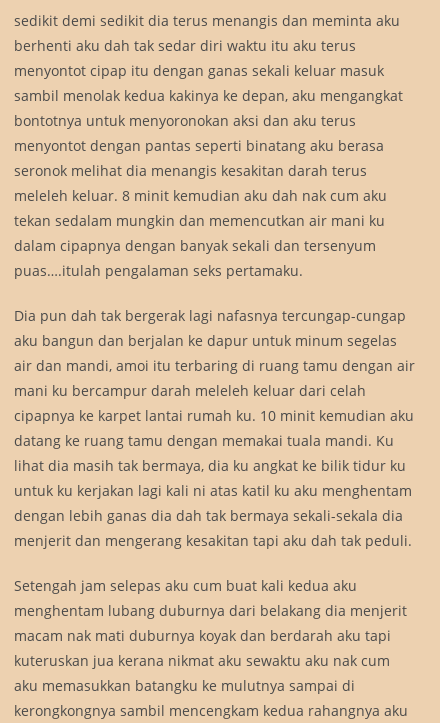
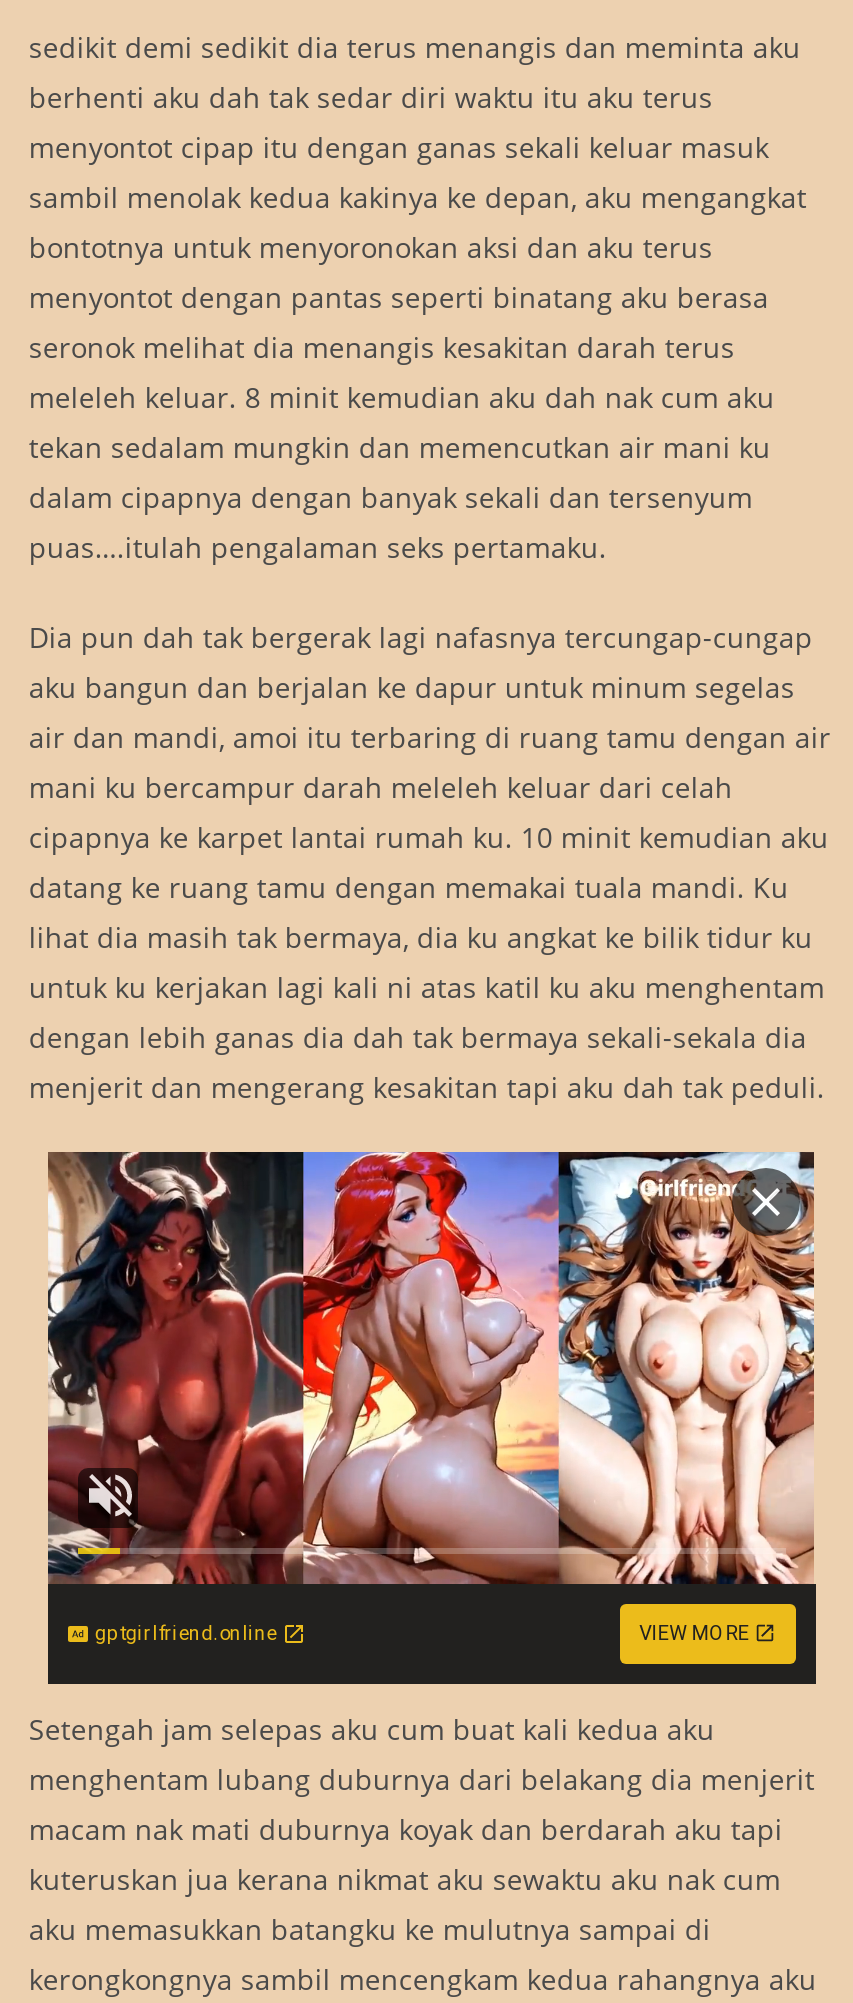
+ [image]
+ gptgirlfriend.online
+ VIEW MORE
